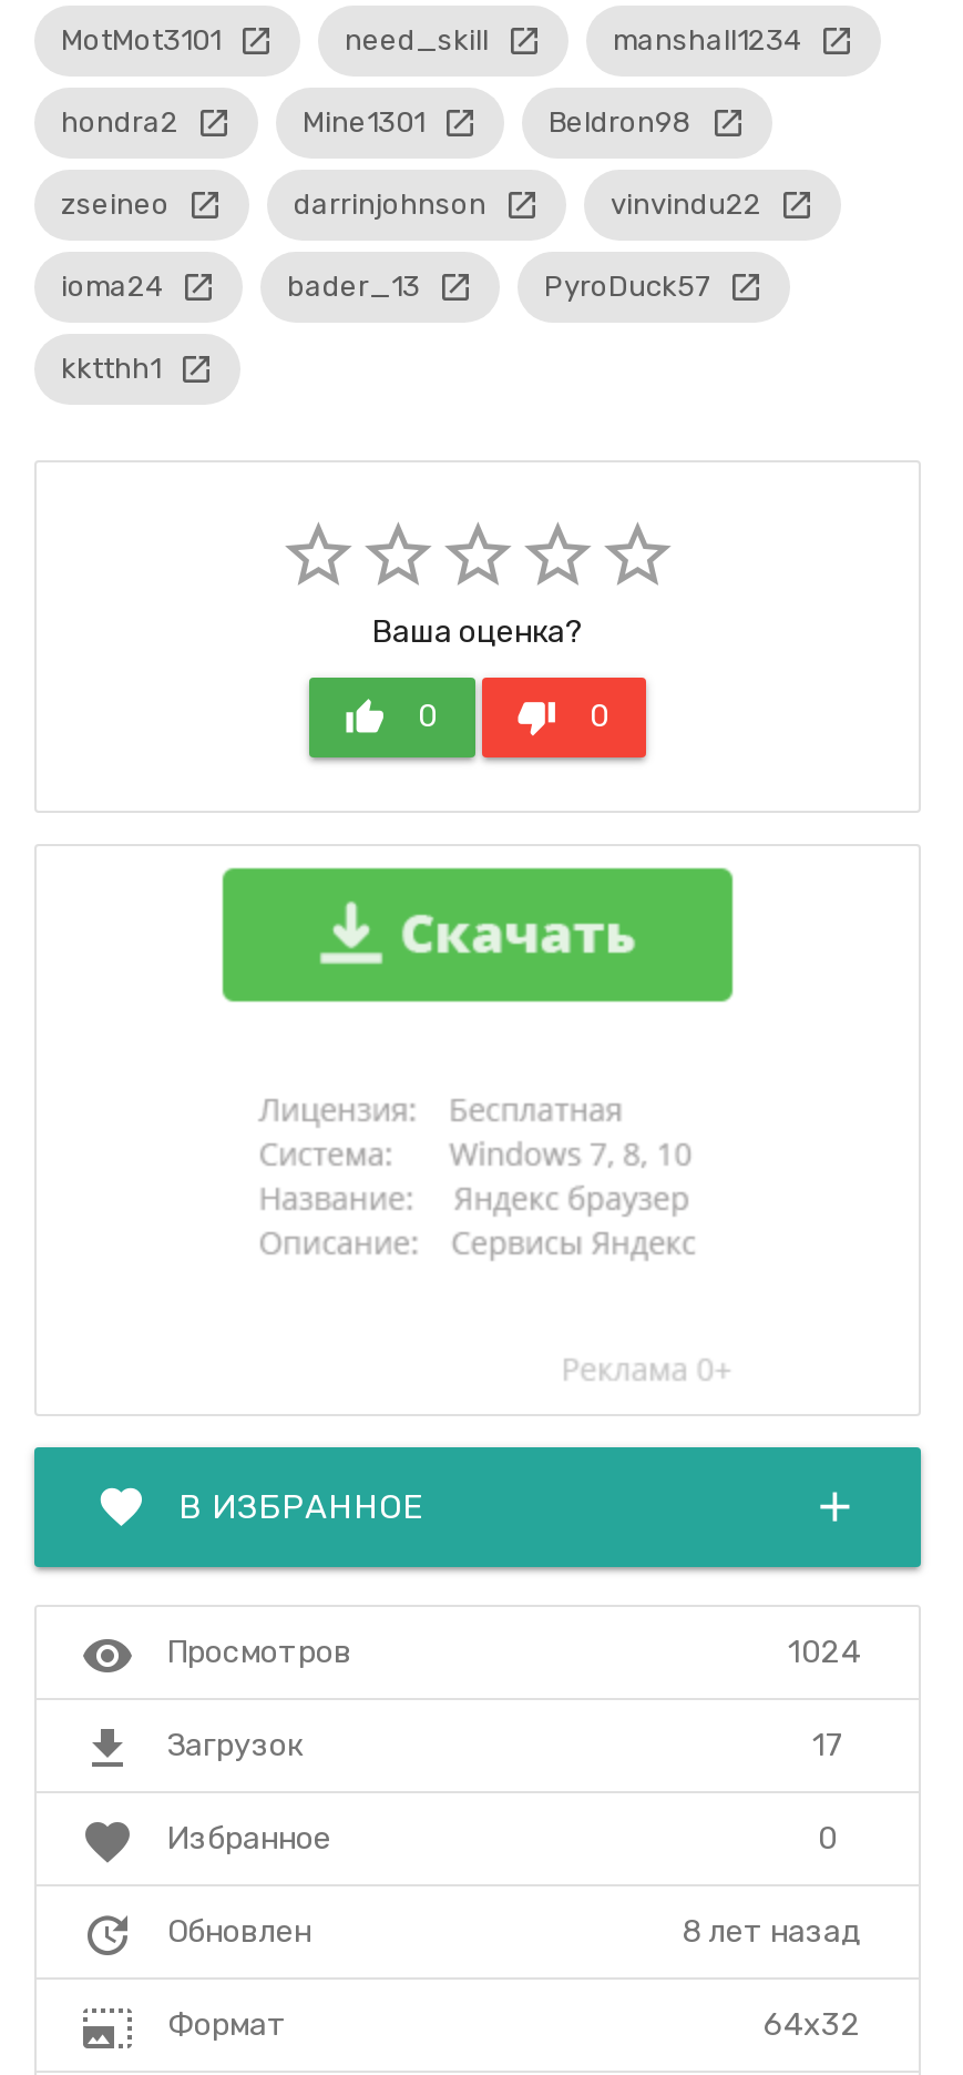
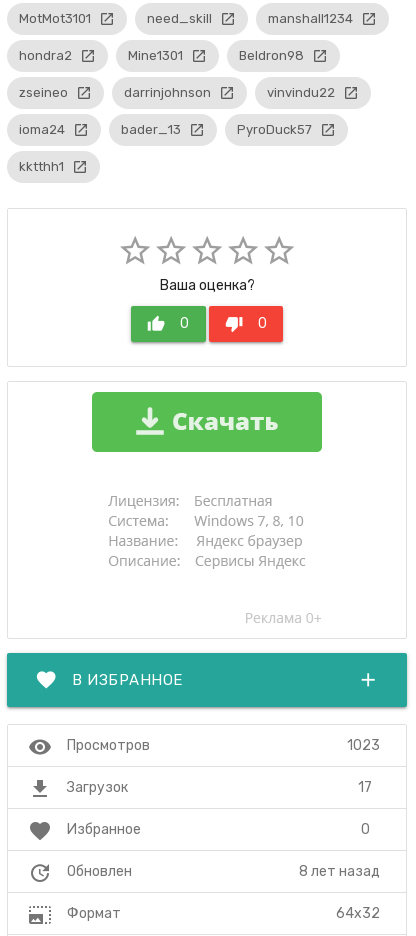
- 1024
+ 1023
